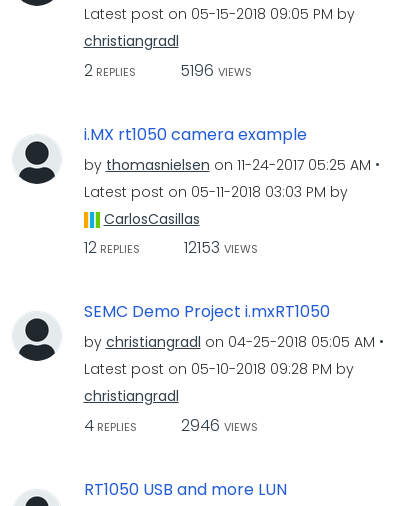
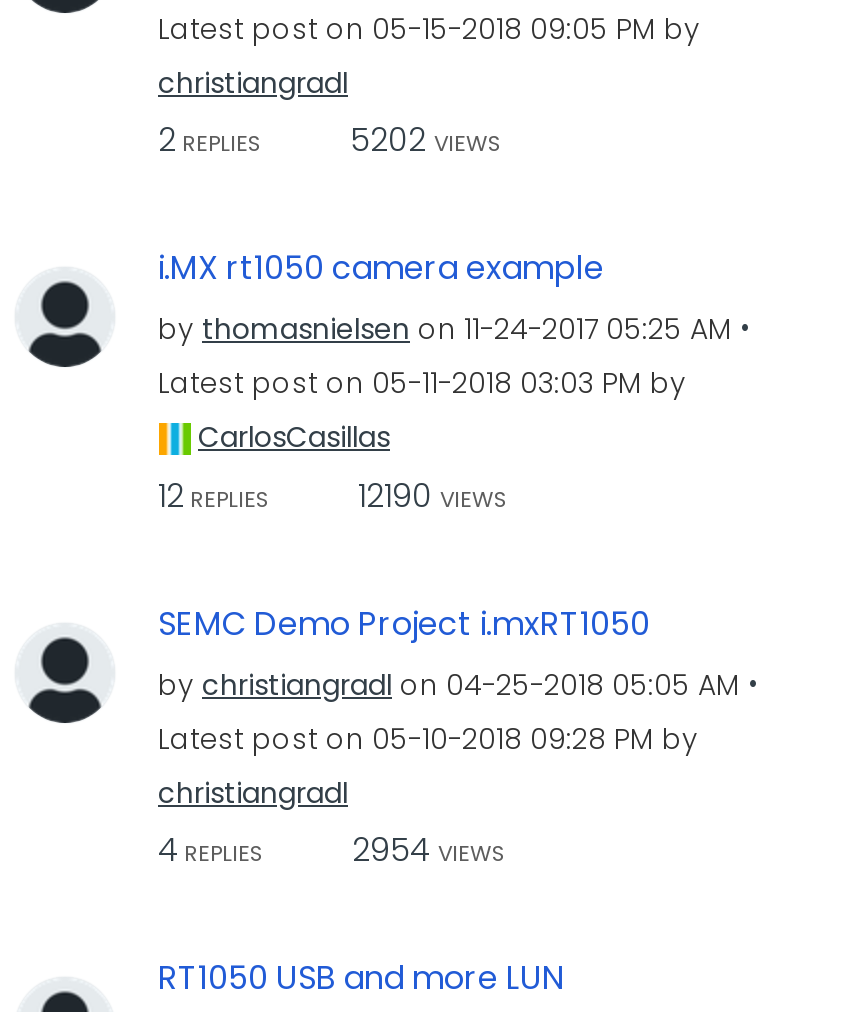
- 2 REPLIES 5196 VIEWS
+ 2 REPLIES 5202 VIEWS

- 12 REPLIES 12153 VIEWS
+ 12 REPLIES 12190 VIEWS

- 4 REPLIES 2946 VIEWS
+ 4 REPLIES 2954 VIEWS
